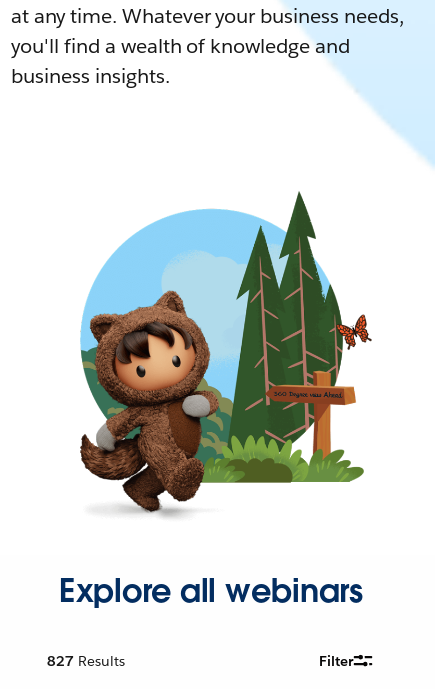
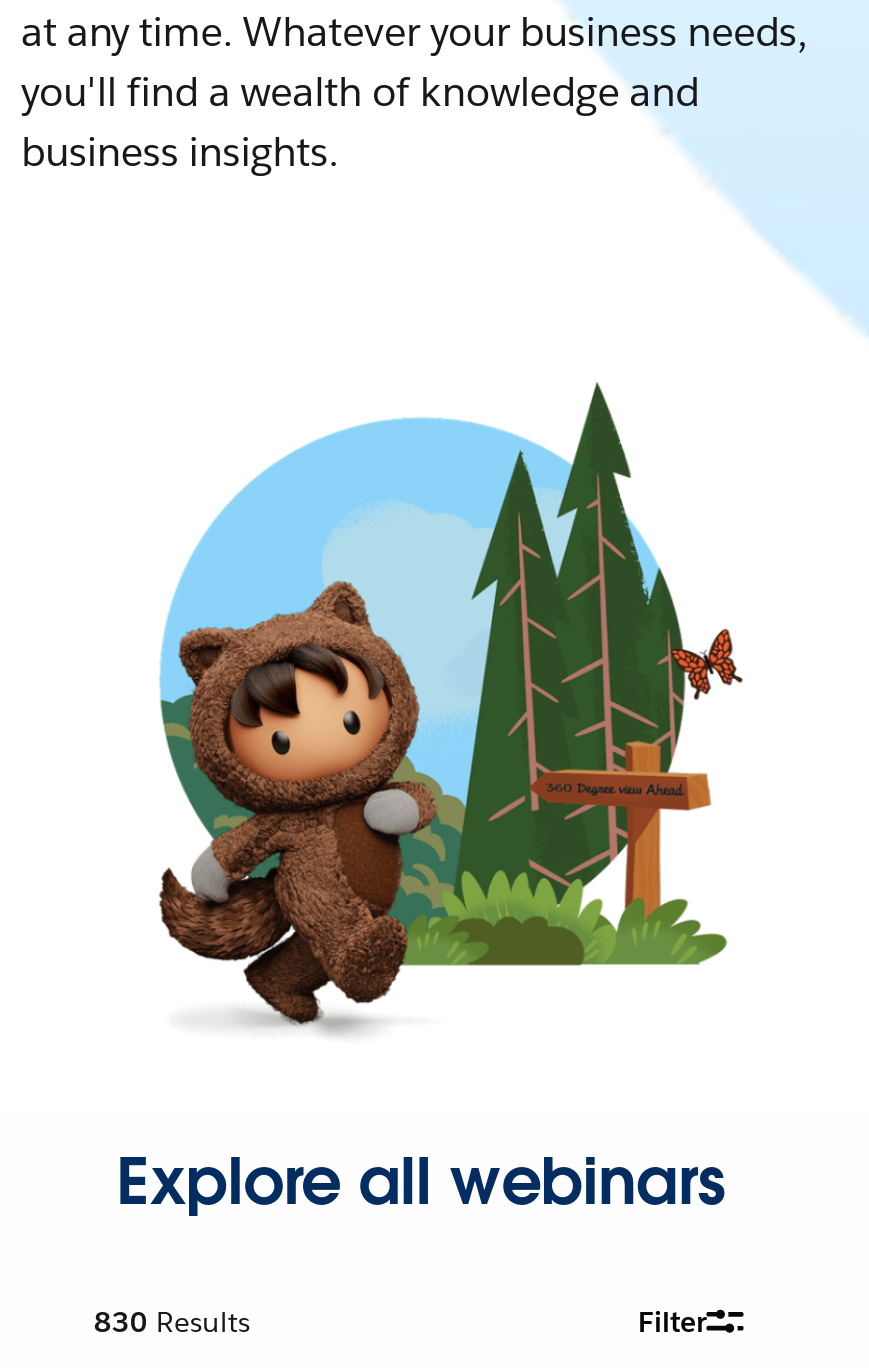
- 827 Results
+ 830 Results
